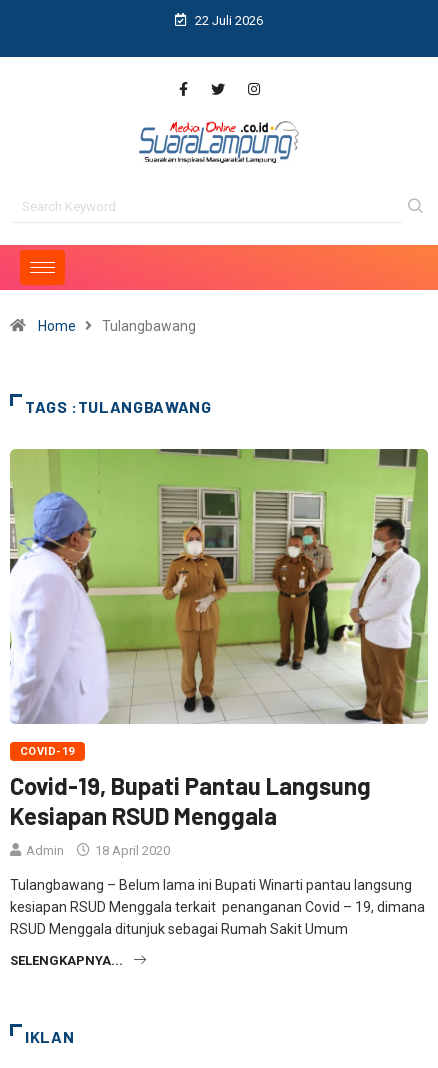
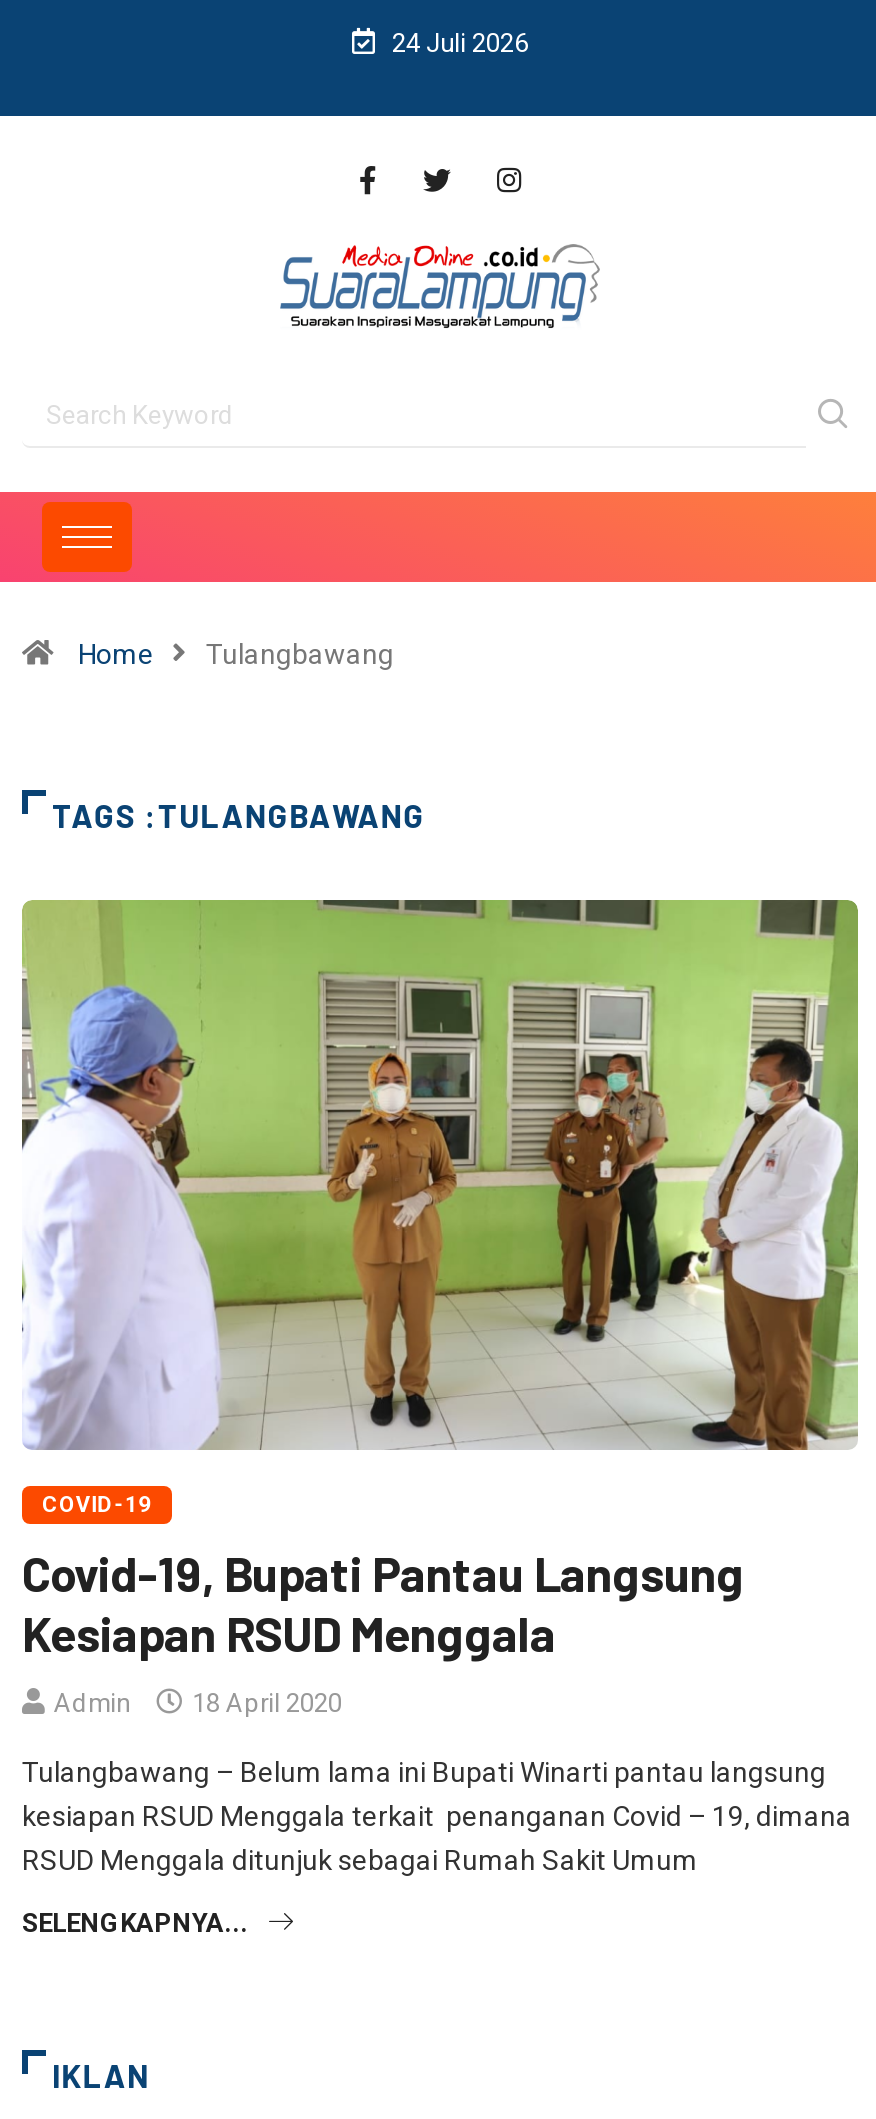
- 22 Juli 2026
+ 24 Juli 2026
